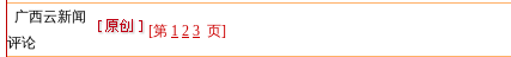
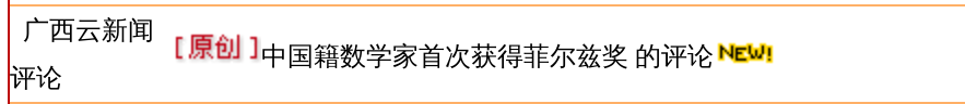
- [第1 2 3页]
+ 中国籍数学家首次获得菲尔兹奖 的评论
